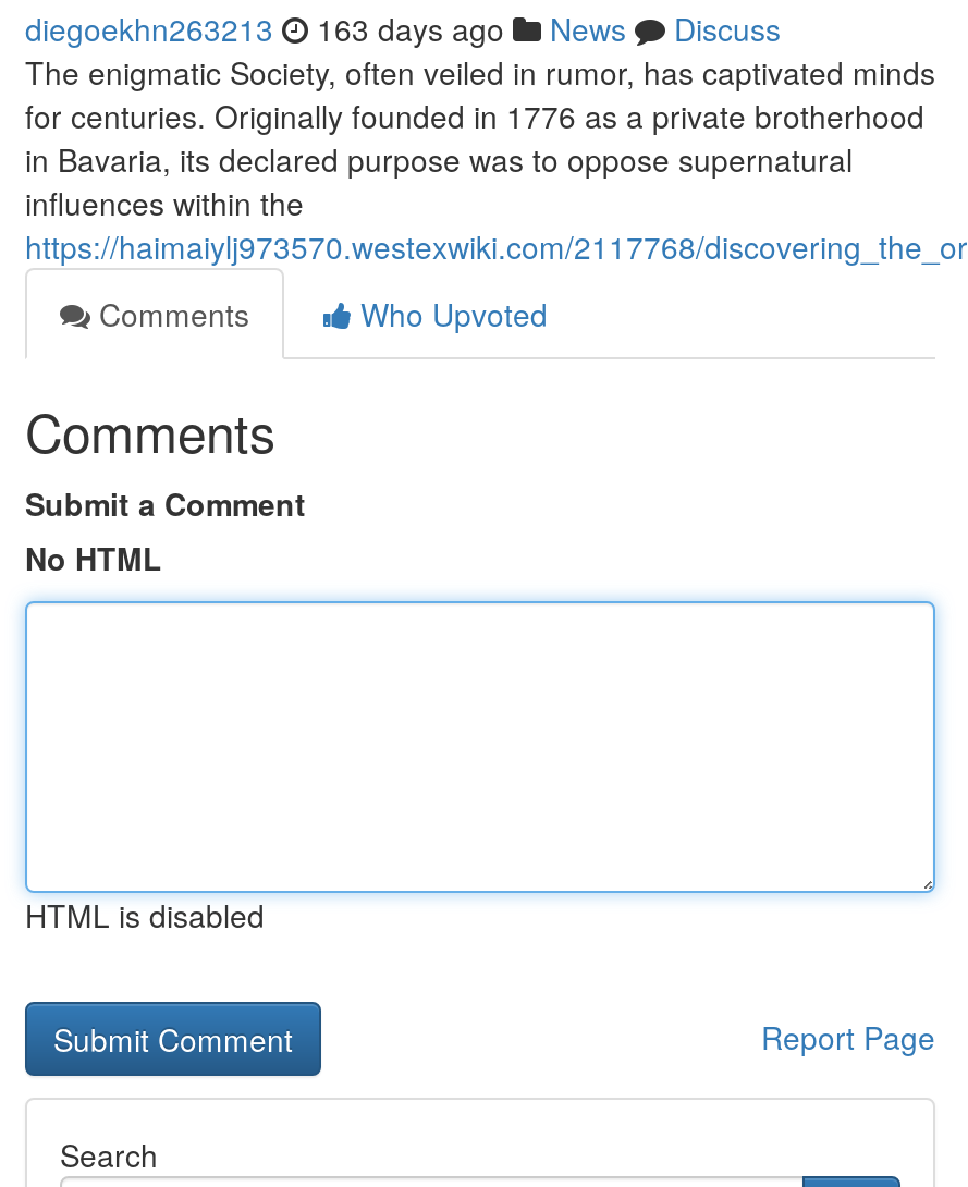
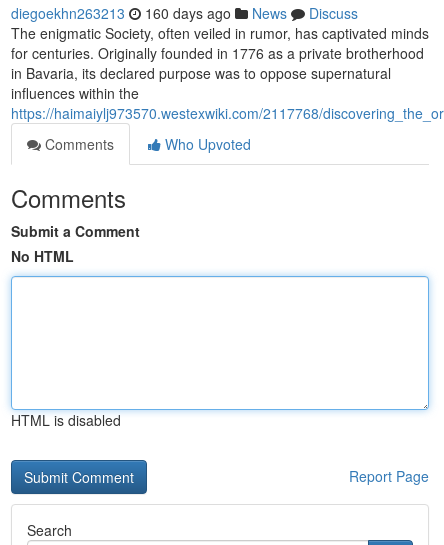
- diegoekhn263213 163 days ago News Discuss
+ diegoekhn263213 160 days ago News Discuss
